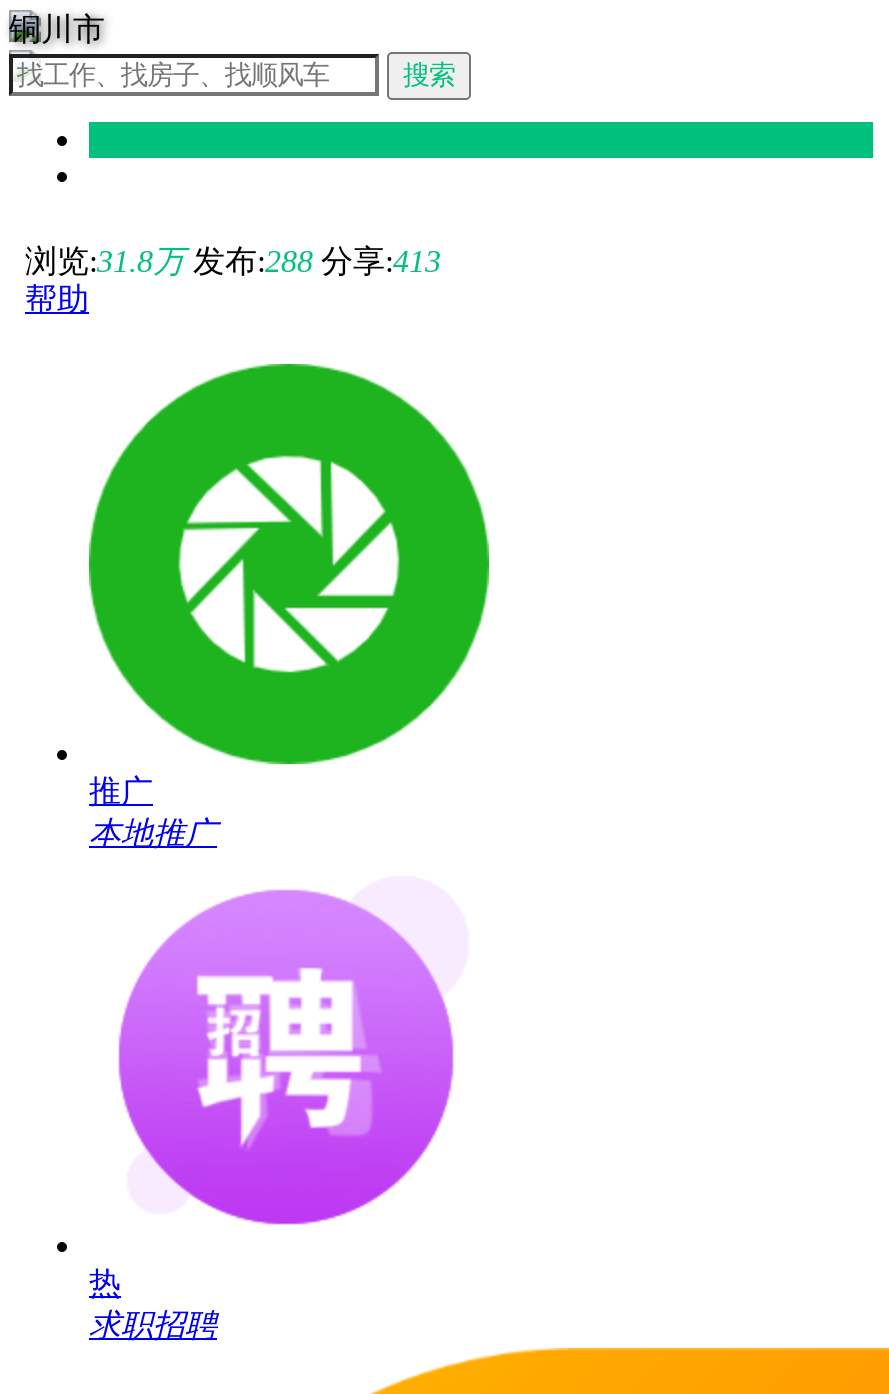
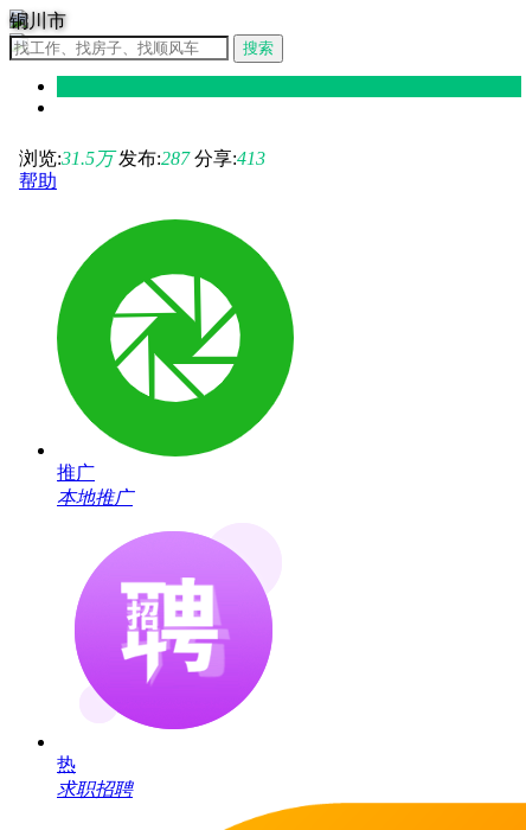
- 浏览:31.8万 发布:288 分享:413
+ 浏览:31.5万 发布:287 分享:413
